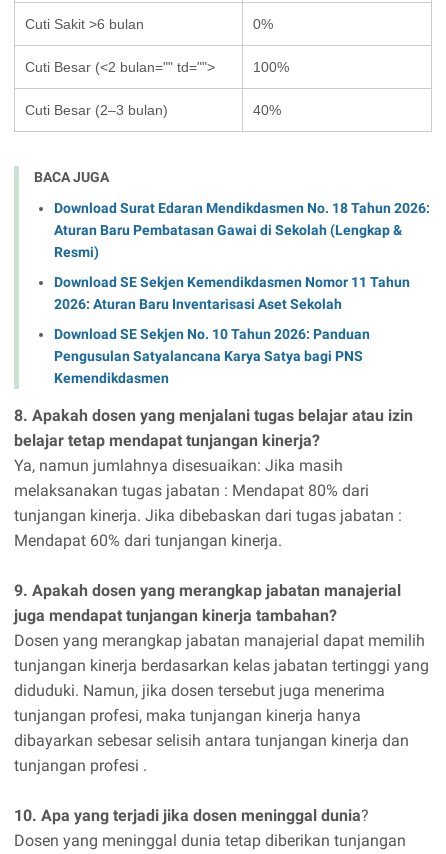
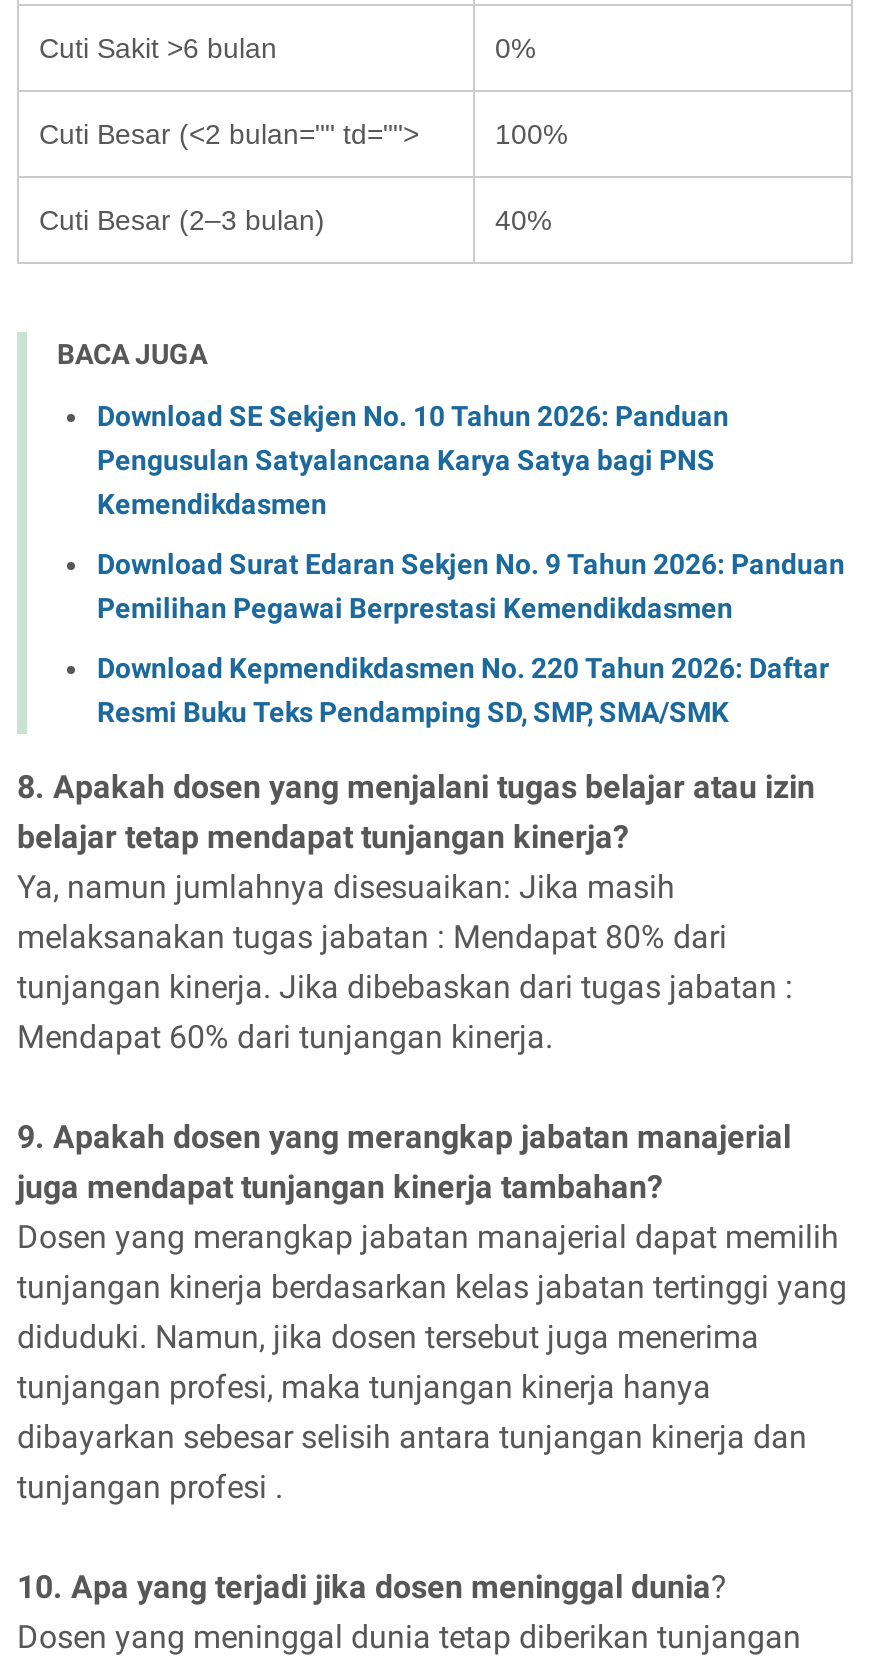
- Download Surat Edaran Mendikdasmen No. 18 Tahun 2026:
- Aturan Baru Pembatasan Gawai di Sekolah (Lengkap &
- Resmi)
- Download SE Sekjen Kemendikdasmen Nomor 11 Tahun
- 2026: Aturan Baru Inventarisasi Aset Sekolah

moved up: Download SE Sekjen No. 10 Tahun 2026: Panduan | Pengusulan Satyalancana Karya Satya bagi PNS | Kemendikdasmen

+ Download Surat Edaran Sekjen No. 9 Tahun 2026: Panduan
+ Pemilihan Pegawai Berprestasi Kemendikdasmen
+ Download Kepmendikdasmen No. 220 Tahun 2026: Daftar
+ Resmi Buku Teks Pendamping SD, SMP, SMA/SMK
